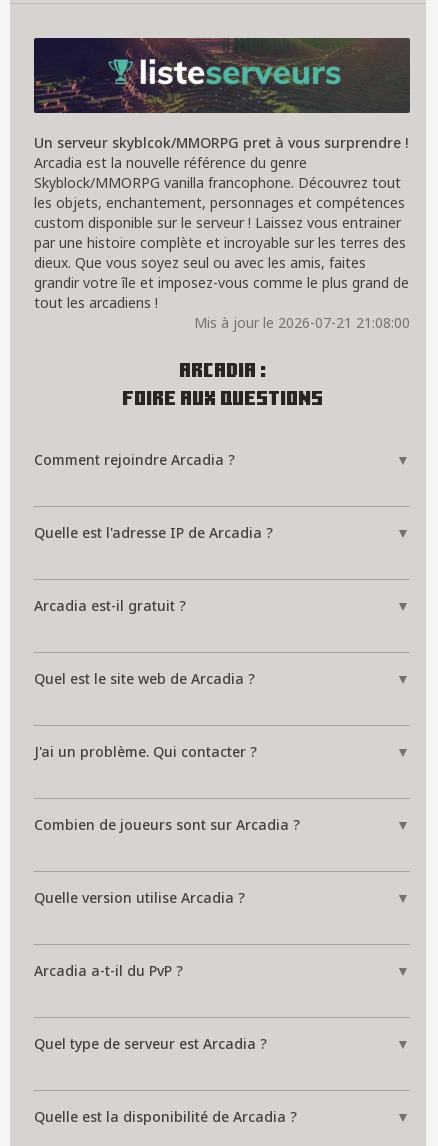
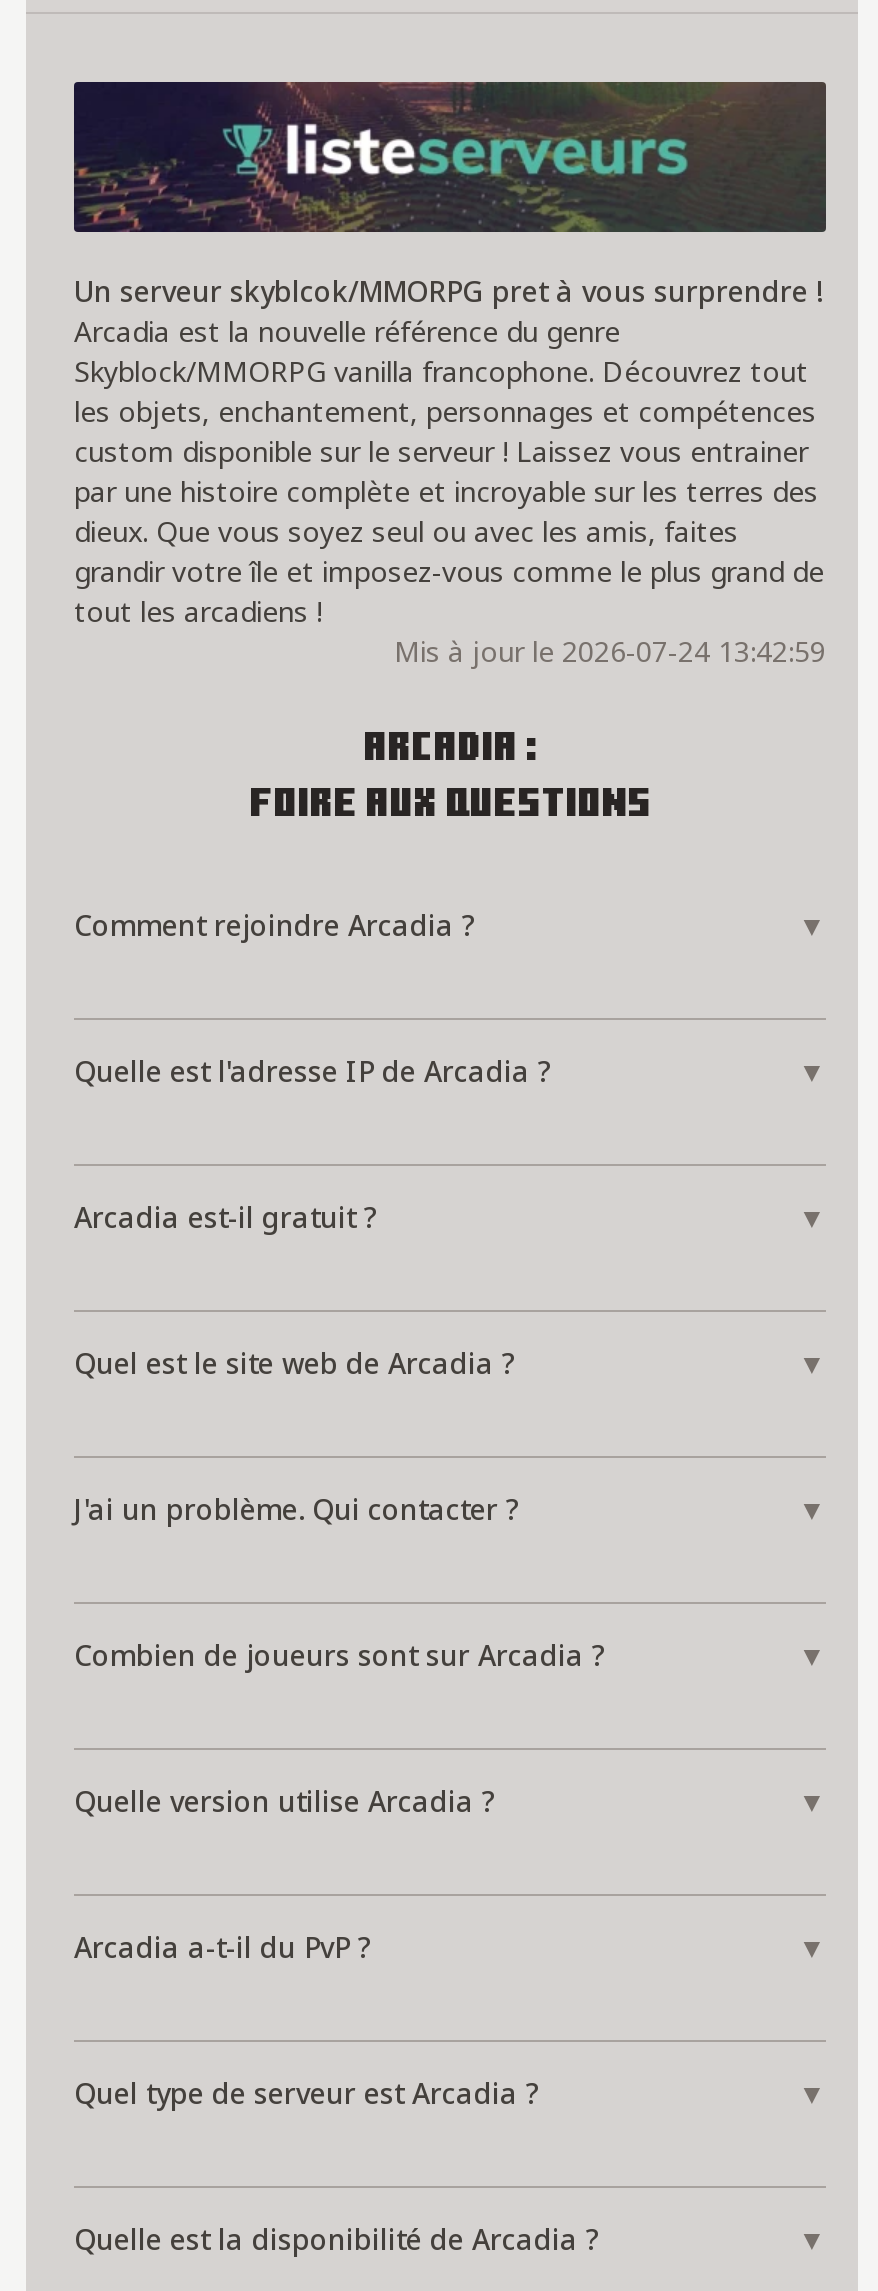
- Mis à jour le 2026-07-21 21:08:00
+ Mis à jour le 2026-07-24 13:42:59
